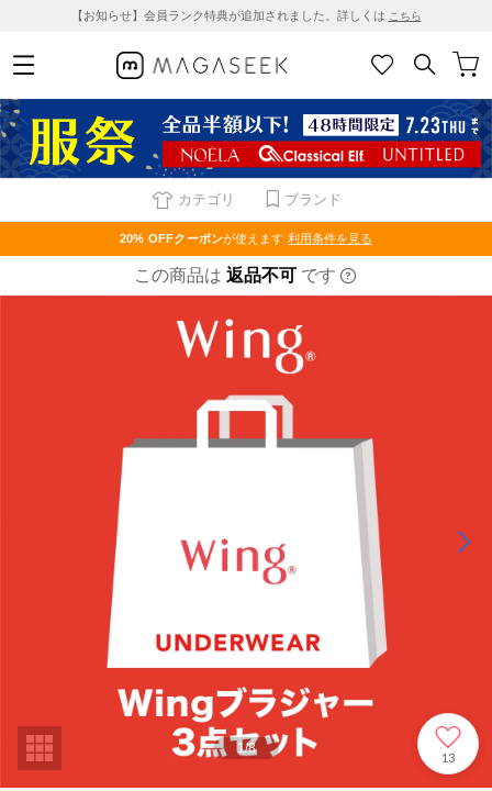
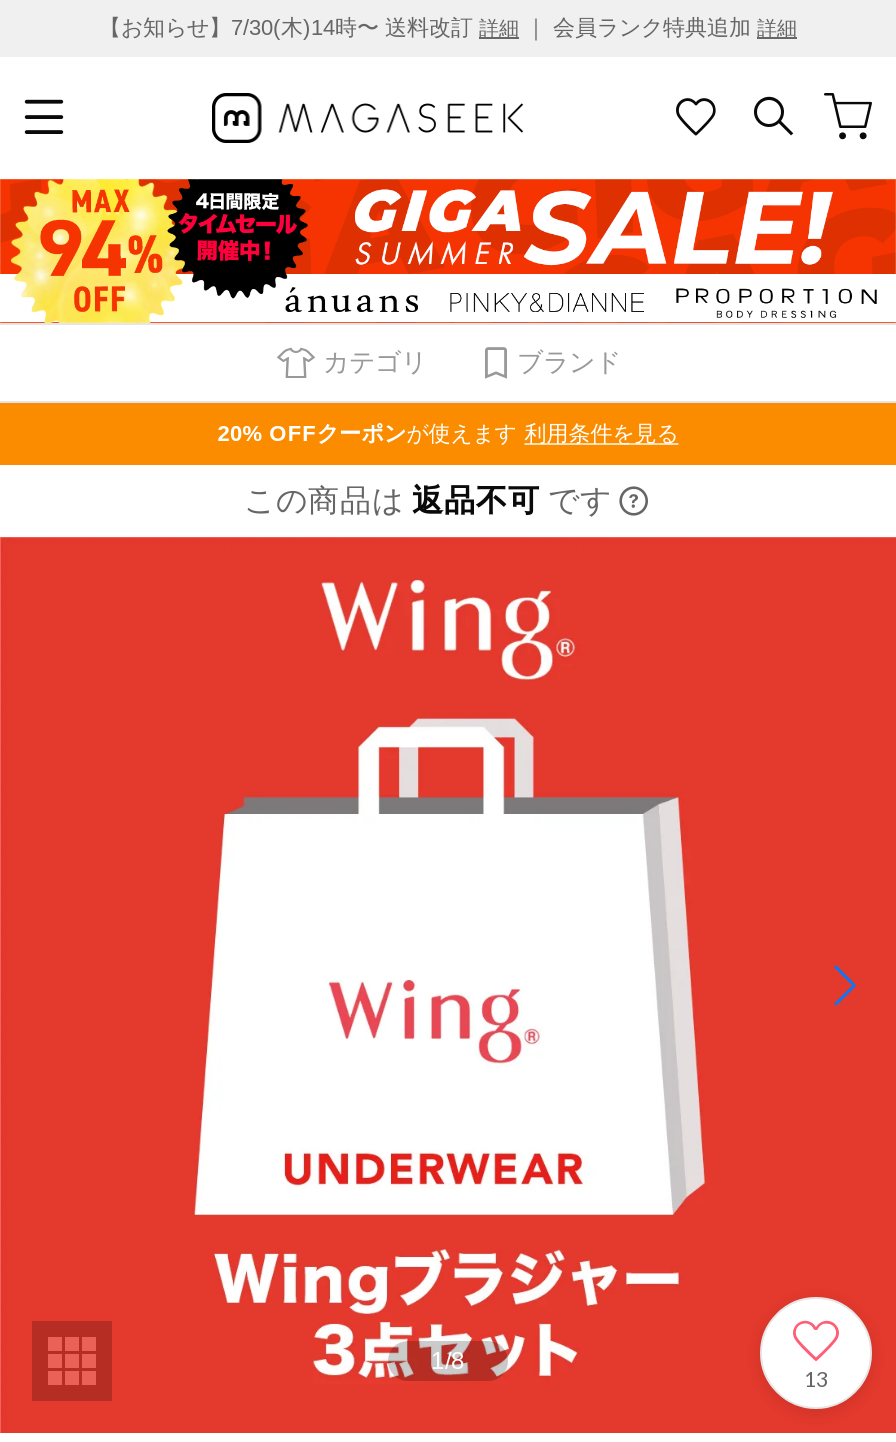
- 【お知らせ】会員ランク特典が追加されました。詳しくはこちら
+ 【お知らせ】7/30(木)14時〜 送料改訂詳細｜ 会員ランク特典追加詳細

- [image]
+ [image]
